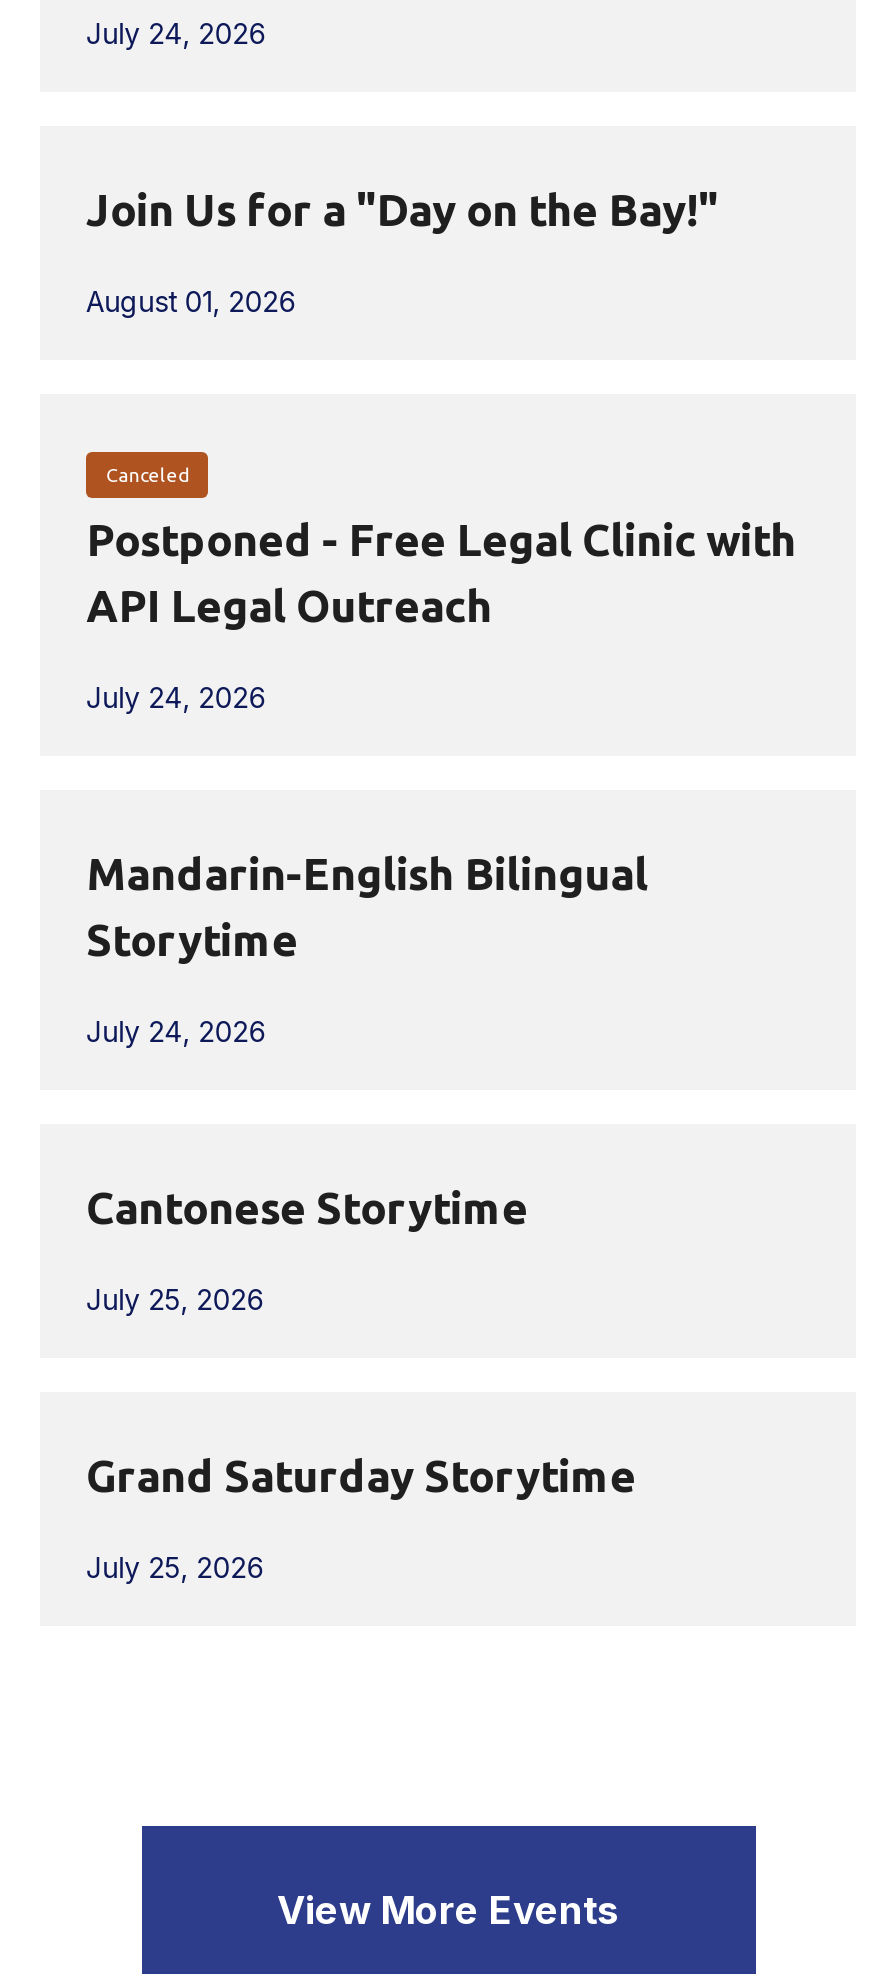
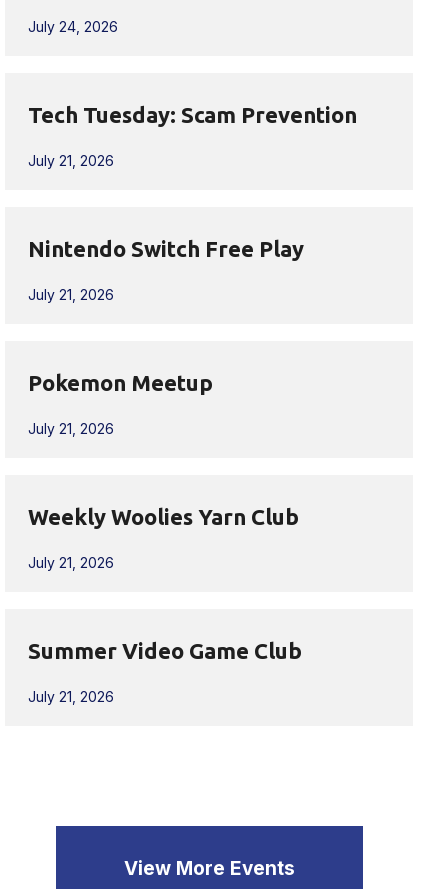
- Join Us for a "Day on the Bay!"
- August 01, 2026
+ Tech Tuesday: Scam Prevention
+ July 21, 2026

- Canceled
- Postponed - Free Legal Clinic with
- API Legal Outreach
- July 24, 2026
+ Nintendo Switch Free Play
+ July 21, 2026

- Mandarin-English Bilingual
- Storytime
- July 24, 2026
+ Pokemon Meetup
+ July 21, 2026

- Cantonese Storytime
- July 25, 2026
+ Weekly Woolies Yarn Club
+ July 21, 2026

- Grand Saturday Storytime
- July 25, 2026
+ Summer Video Game Club
+ July 21, 2026
